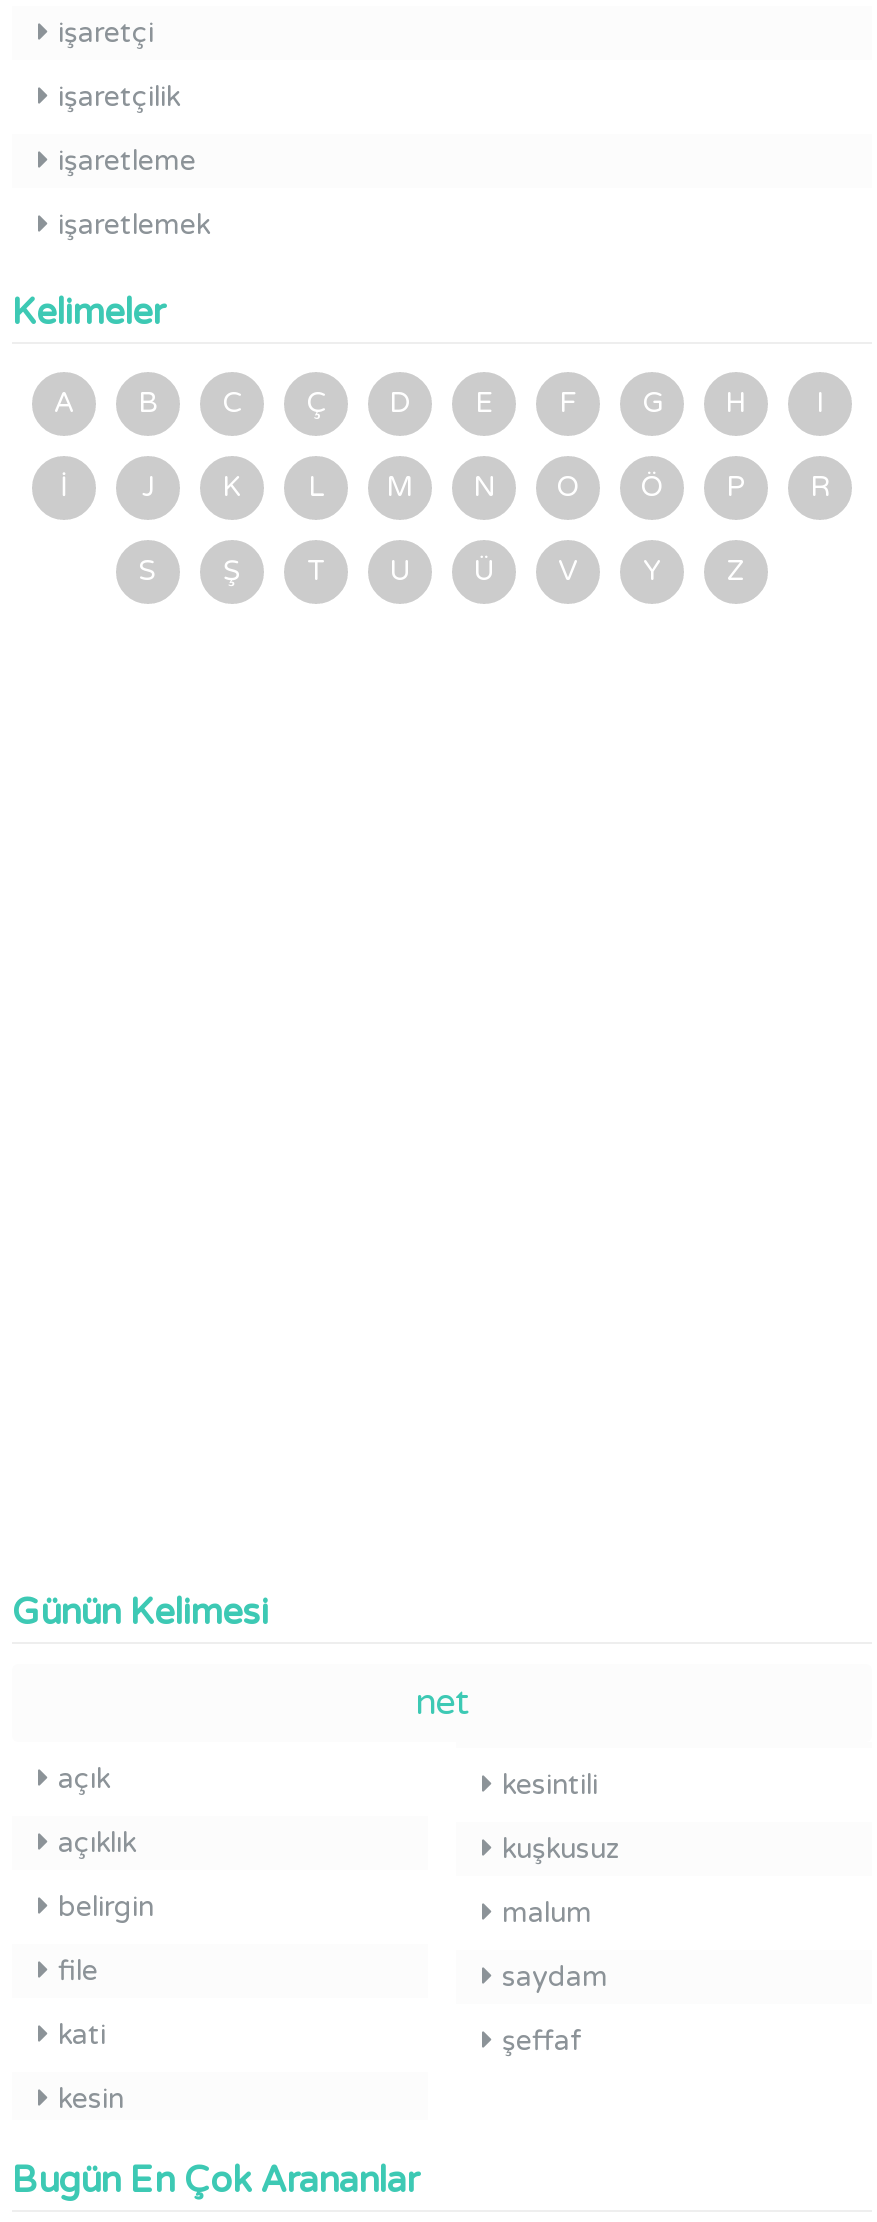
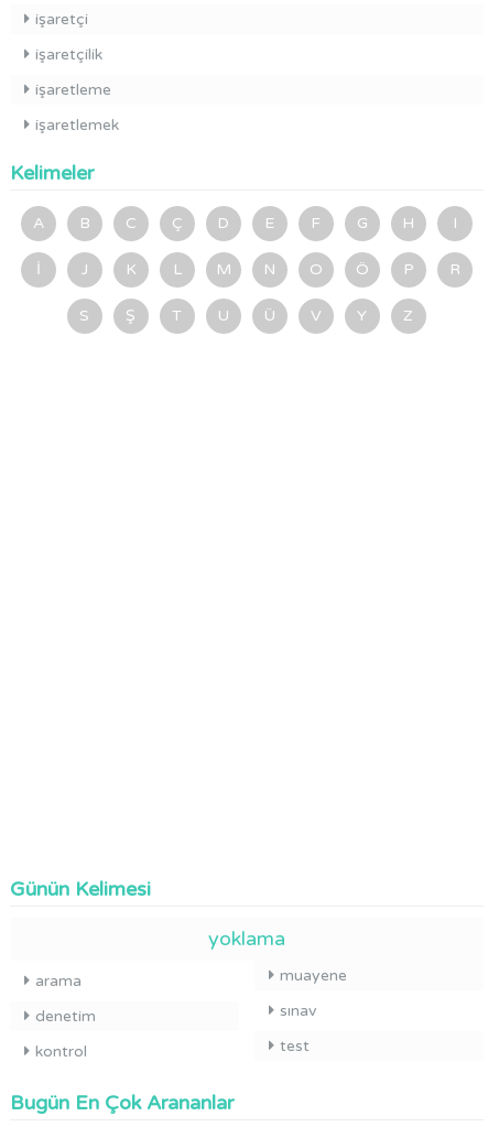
- net
- açık
- açıklık
- belirgin
- file
- kati
- kesin
+ yoklama
+ arama
+ denetim
+ kontrol

- kesintili
- kuşkusuz
- malum
- saydam
- şeffaf
+ muayene
+ sınav
+ test
